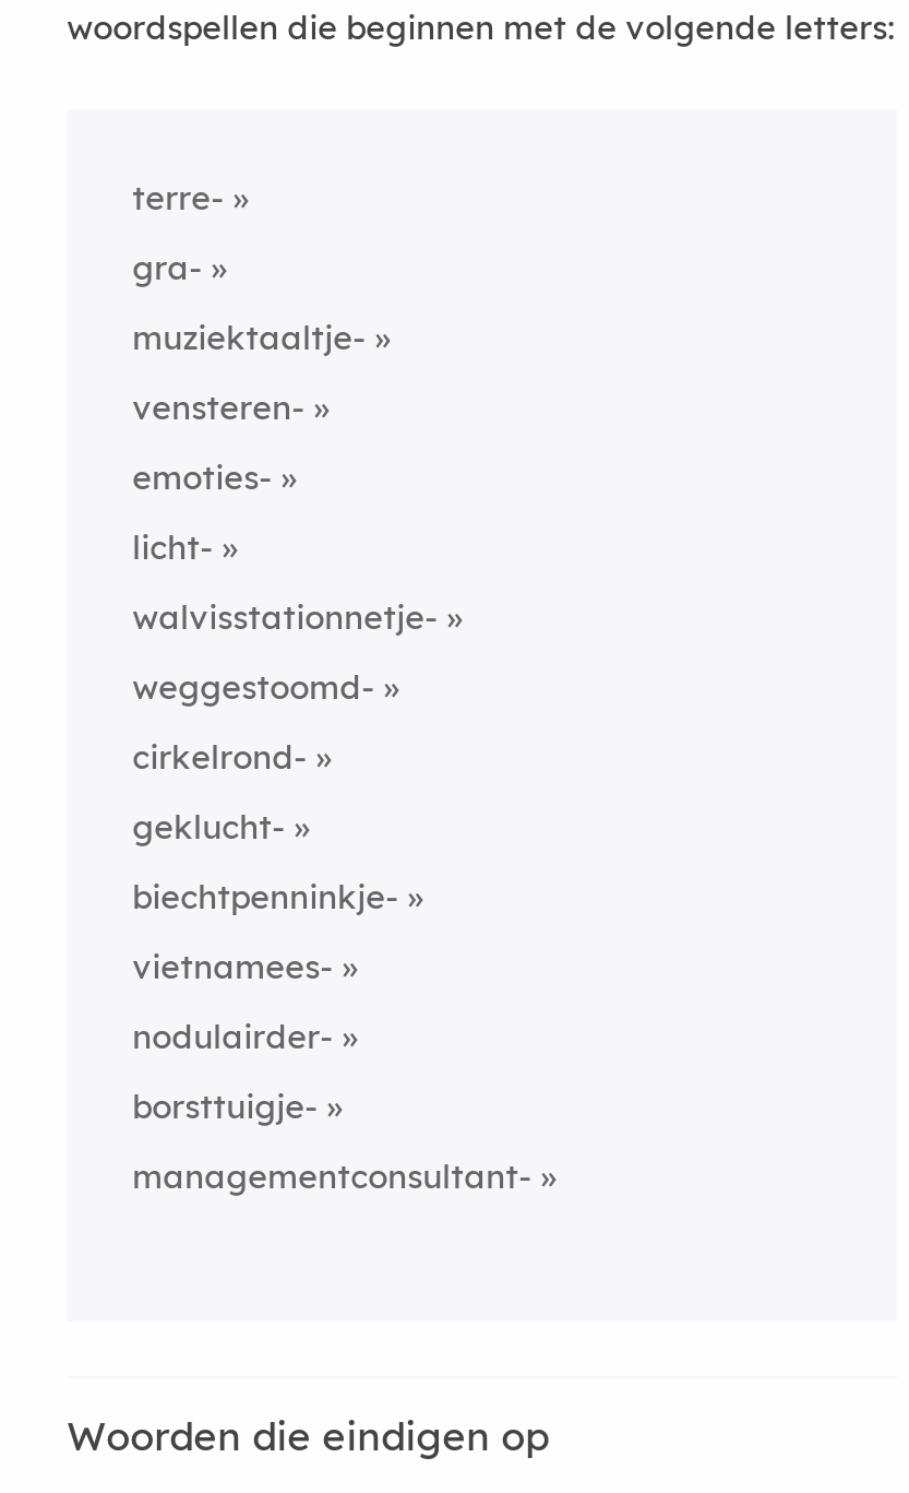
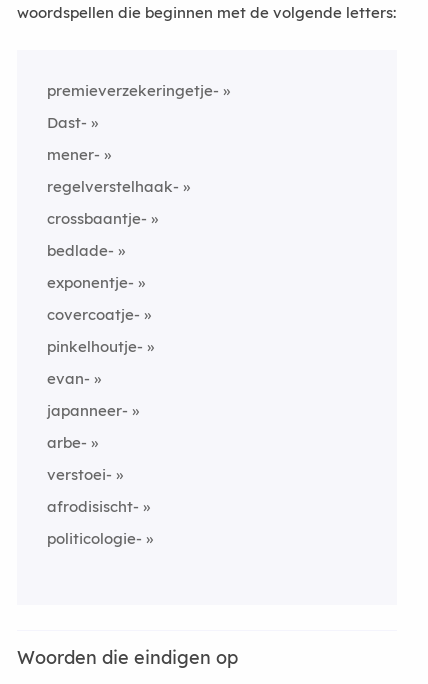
- terre-
+ premieverzekeringetje-

- gra-
+ Dast-

- muziektaaltje-
+ mener-

- vensteren-
+ regelverstelhaak-

- emoties-
+ crossbaantje-

- licht-
+ bedlade-

- walvisstationnetje-
+ exponentje-

- weggestoomd-
+ covercoatje-

- cirkelrond-
+ pinkelhoutje-

- geklucht-
+ evan-

- biechtpenninkje-
+ japanneer-

- vietnamees-
+ arbe-

- nodulairder-
+ verstoei-

- borsttuigje-
+ afrodisischt-

- managementconsultant-
+ politicologie-
